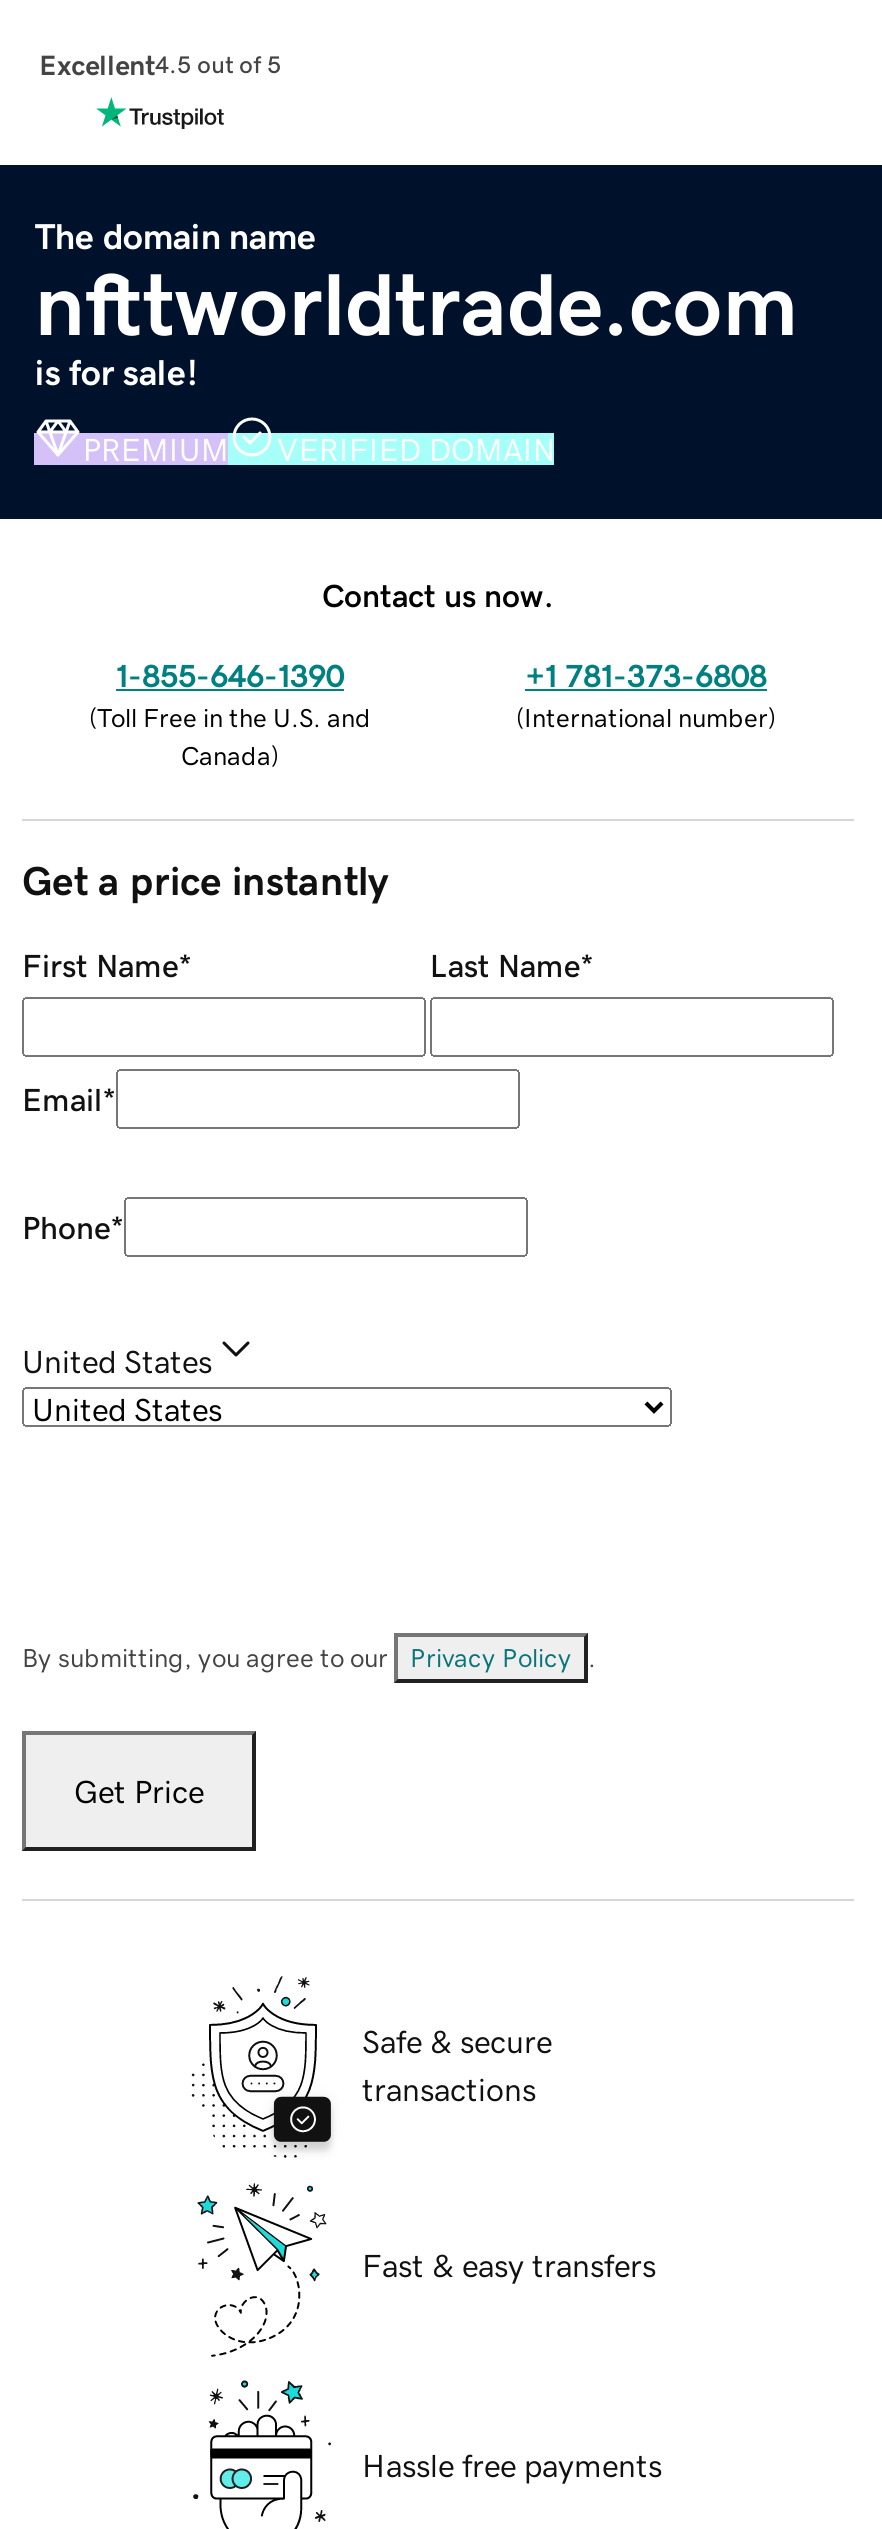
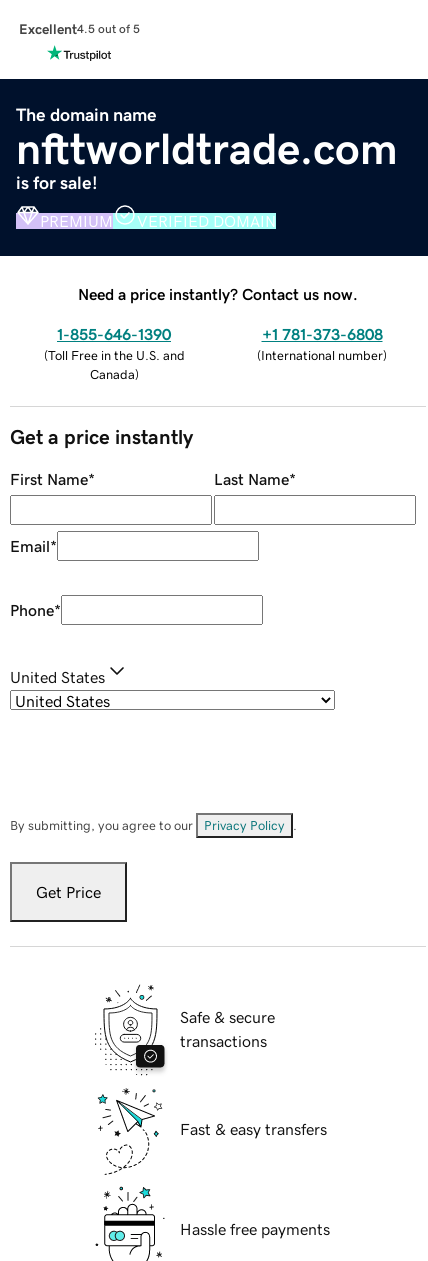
- Contact us now.
+ Need a price instantly? Contact us now.
